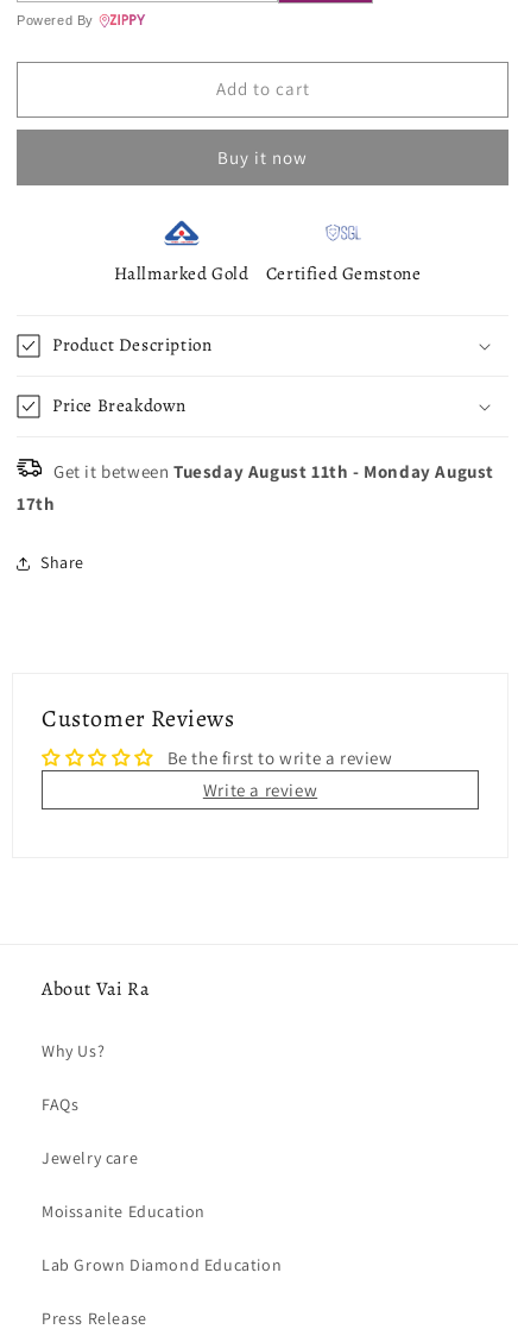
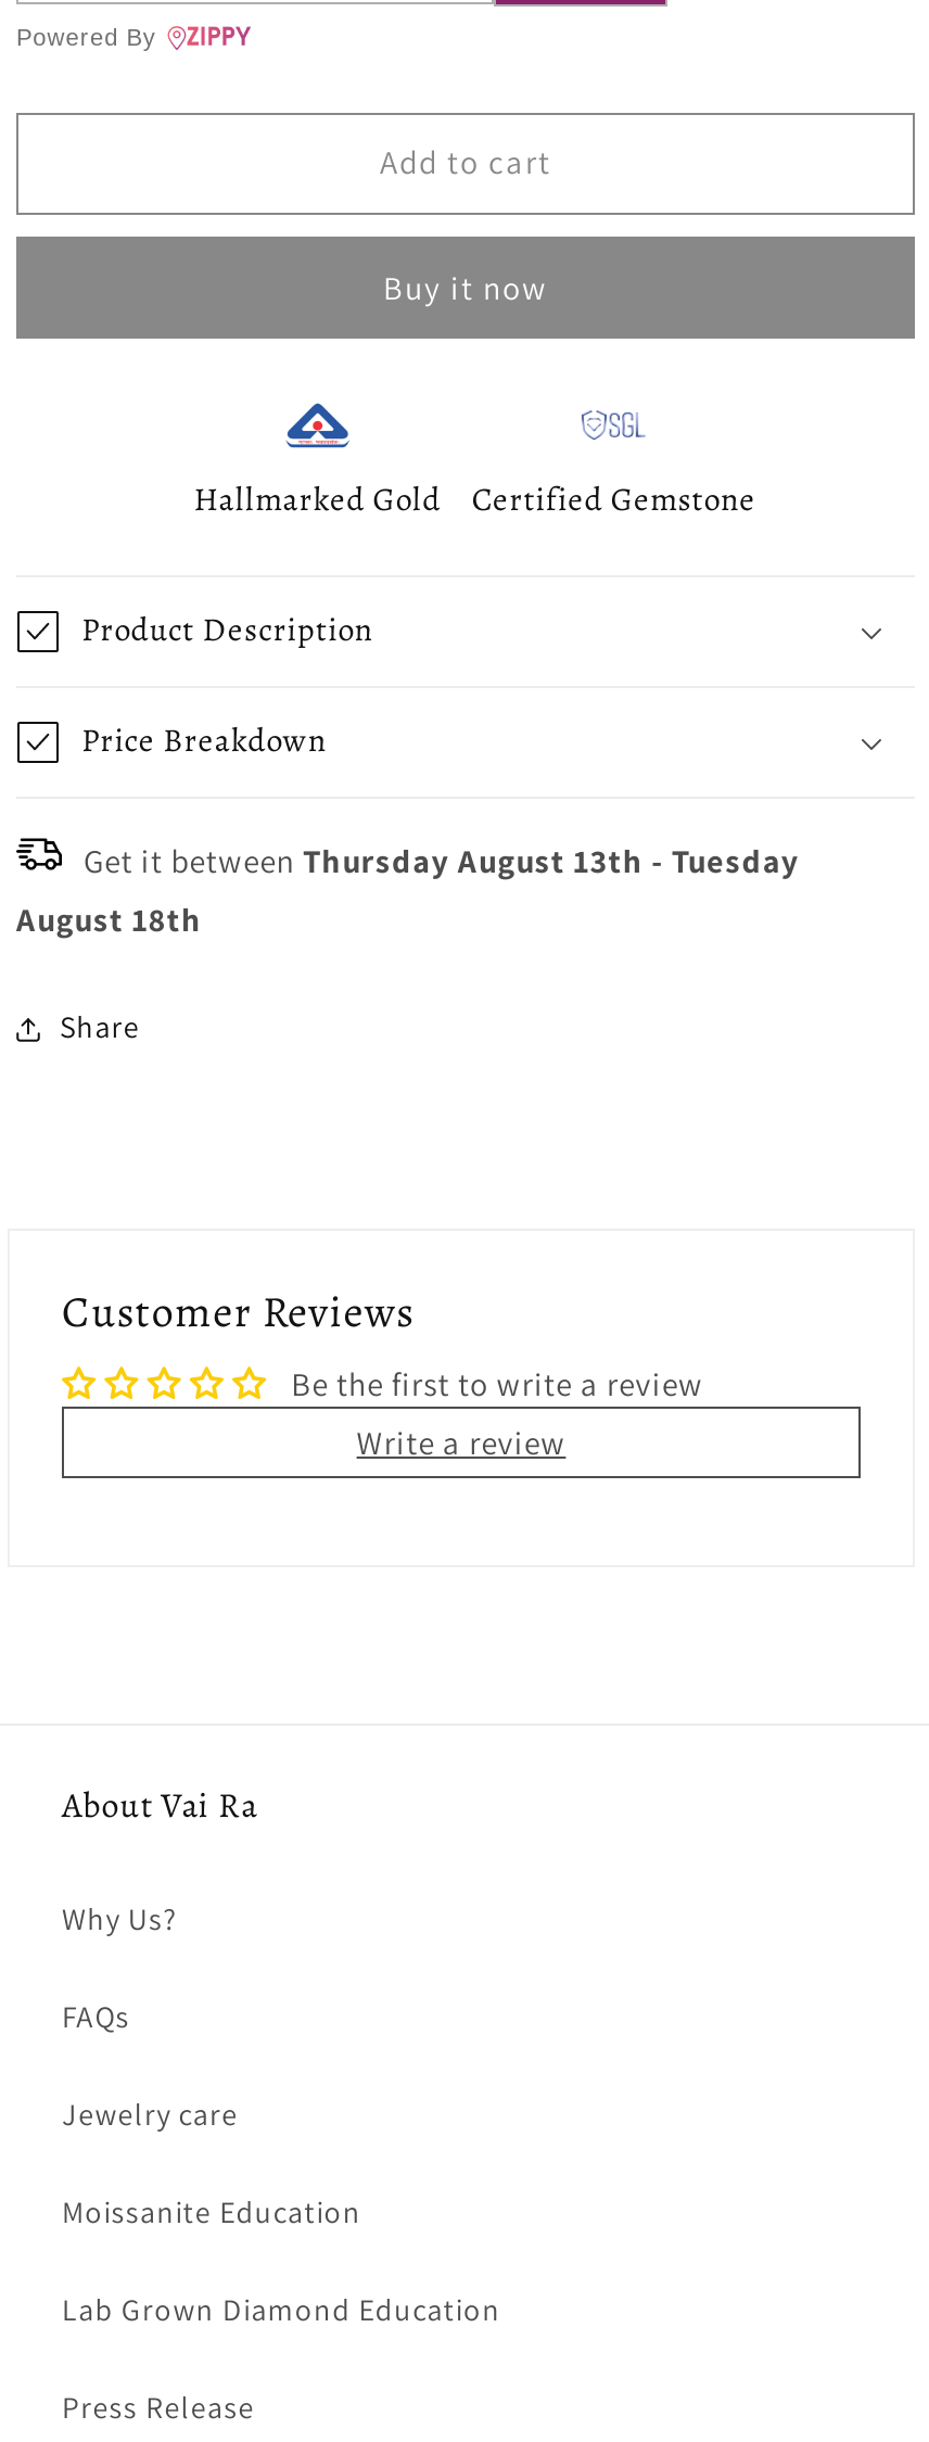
- Get it between Tuesday August 11th - Monday August
- 17th
+ Get it between Thursday August 13th - Tuesday
+ August 18th
